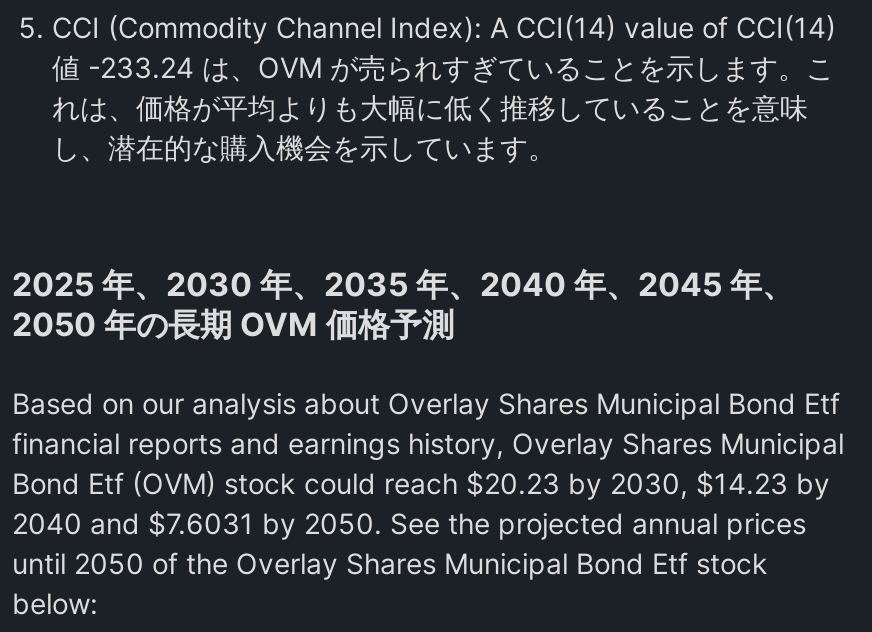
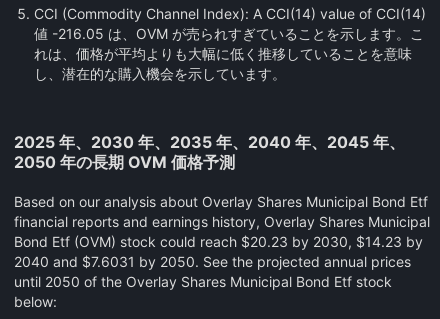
- 値 -233.24 は、OVM が売られすぎていることを示します。こ
+ 値 -216.05 は、OVM が売られすぎていることを示します。こ
